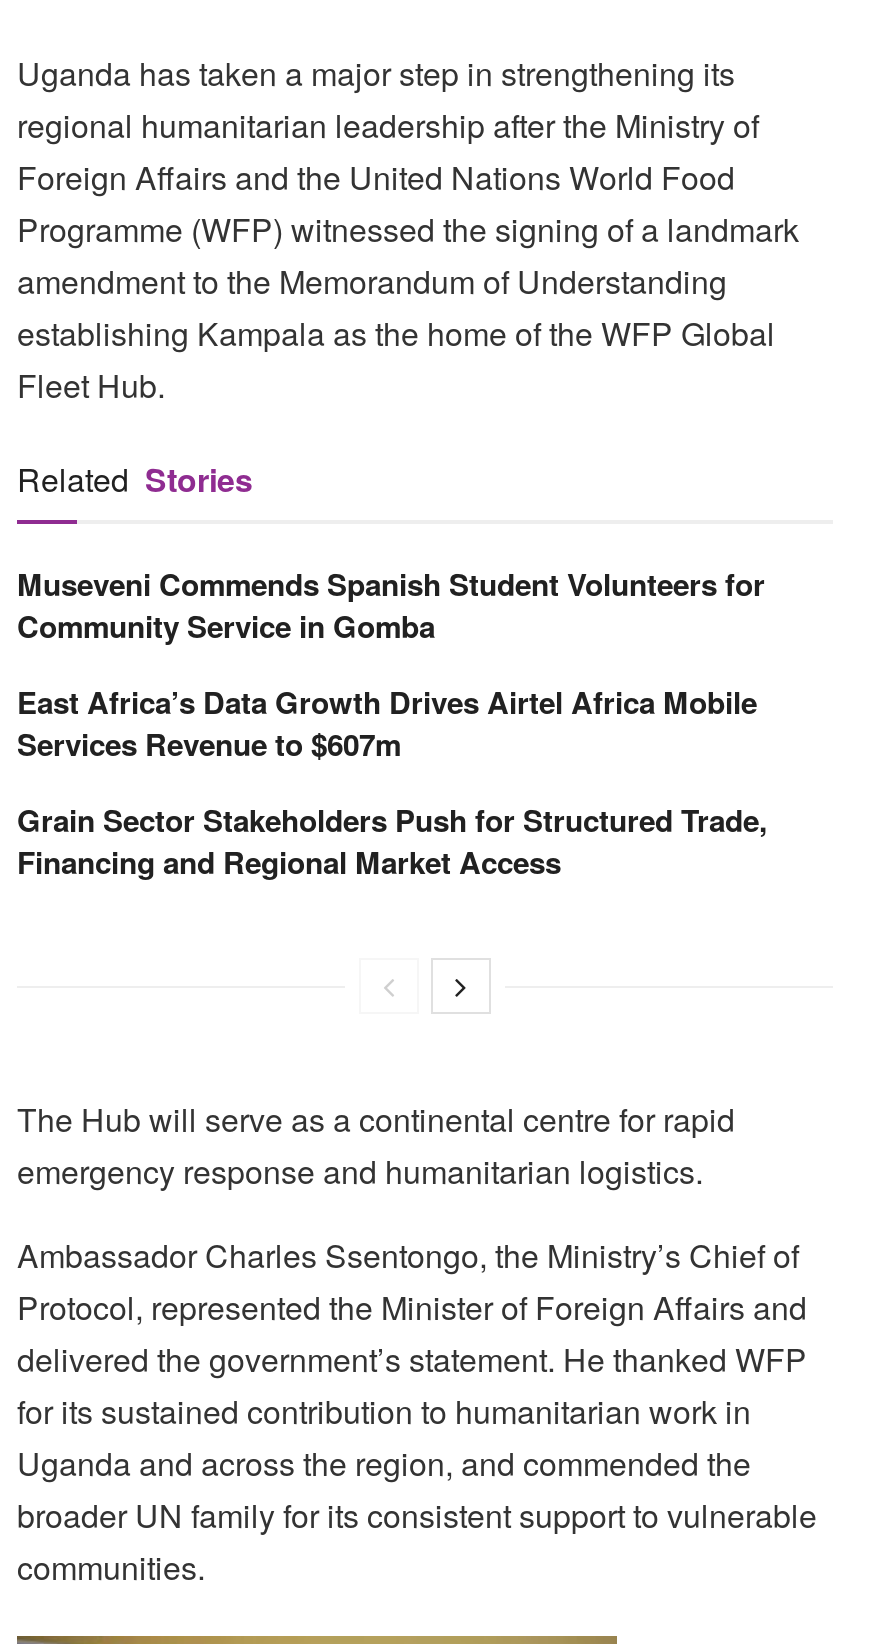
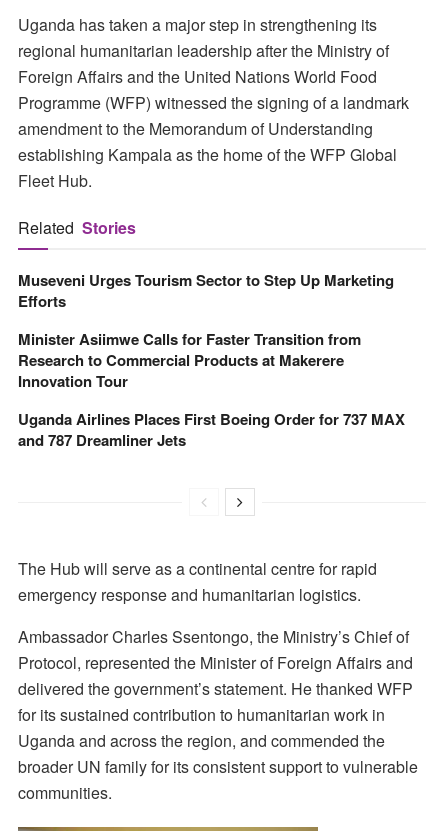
- Museveni Commends Spanish Student Volunteers for
- Community Service in Gomba
+ Museveni Urges Tourism Sector to Step Up Marketing
+ Efforts

- East Africa’s Data Growth Drives Airtel Africa Mobile
- Services Revenue to $607m
+ Minister Asiimwe Calls for Faster Transition from
+ Research to Commercial Products at Makerere
+ Innovation Tour

- Grain Sector Stakeholders Push for Structured Trade,
- Financing and Regional Market Access
+ Uganda Airlines Places First Boeing Order for 737 MAX
+ and 787 Dreamliner Jets
